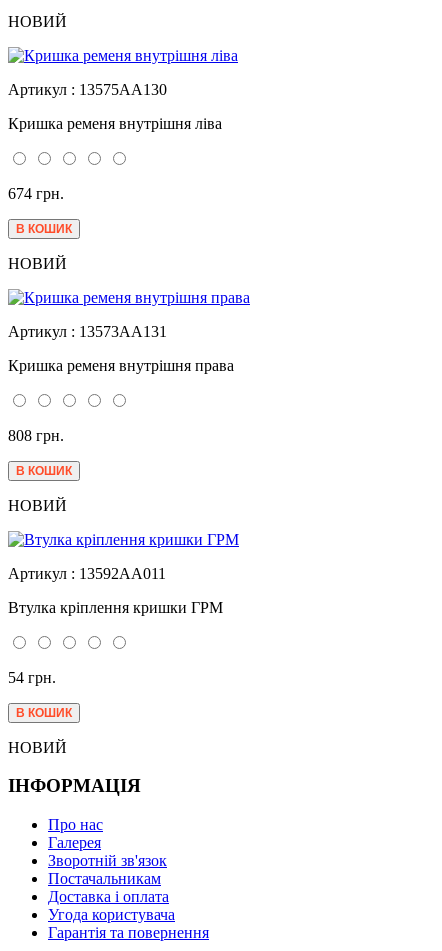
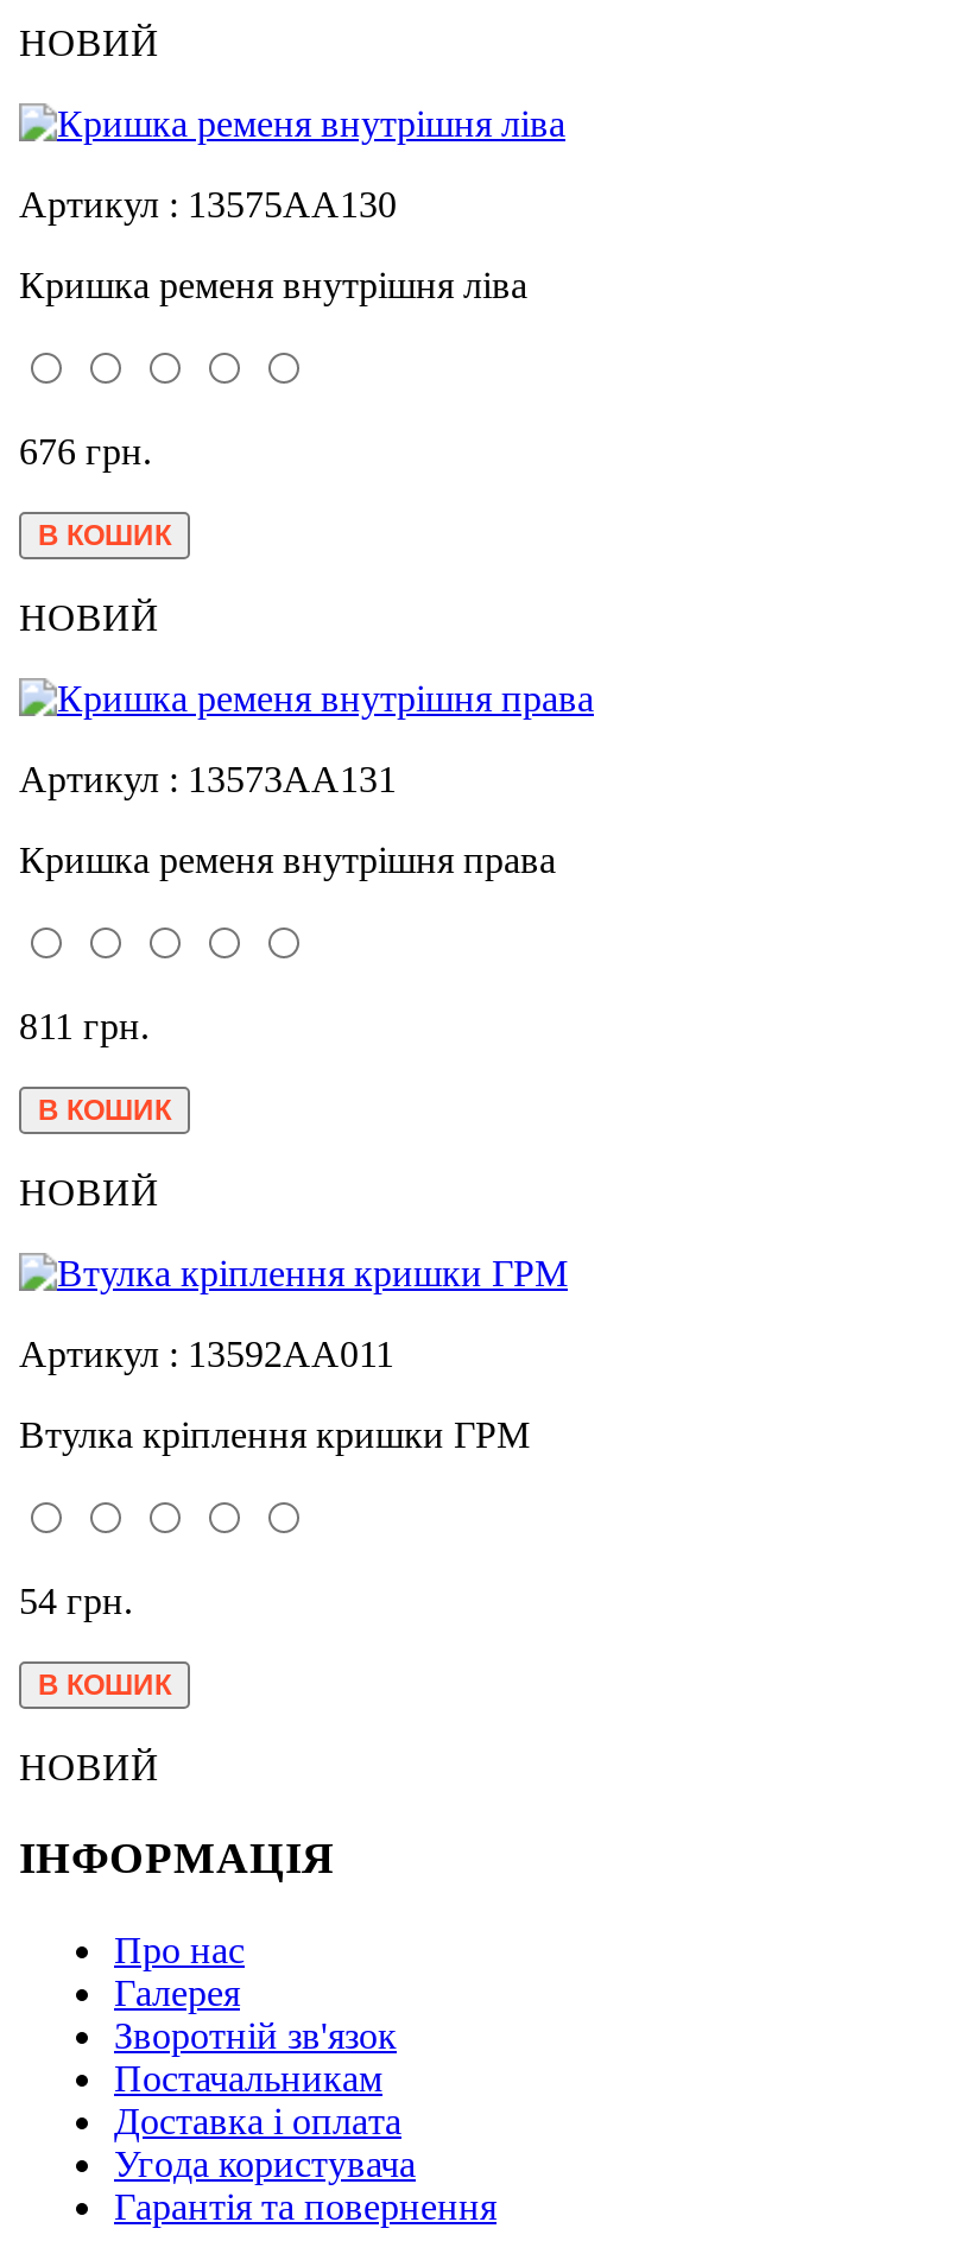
- 674 грн.
+ 676 грн.

- 808 грн.
+ 811 грн.
